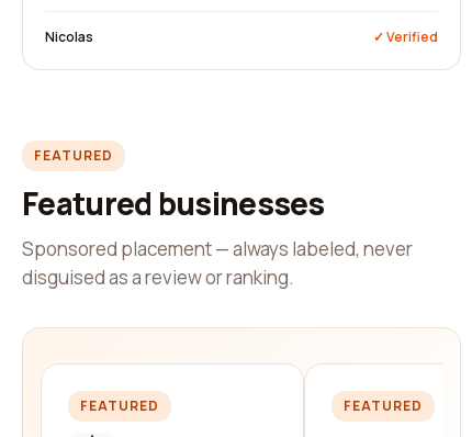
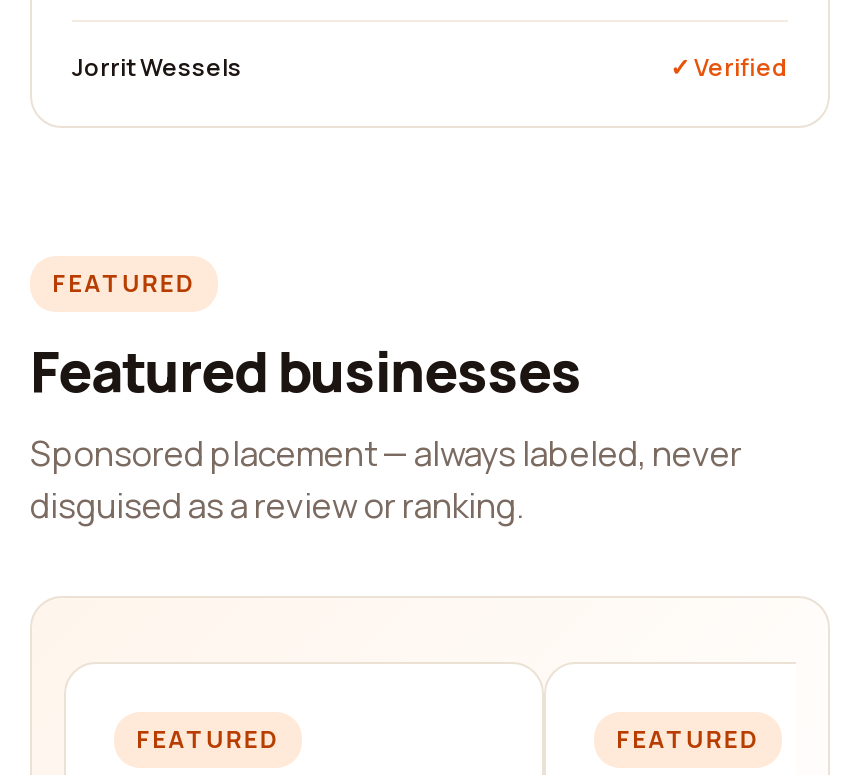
- Nicolas
+ Jorrit Wessels
